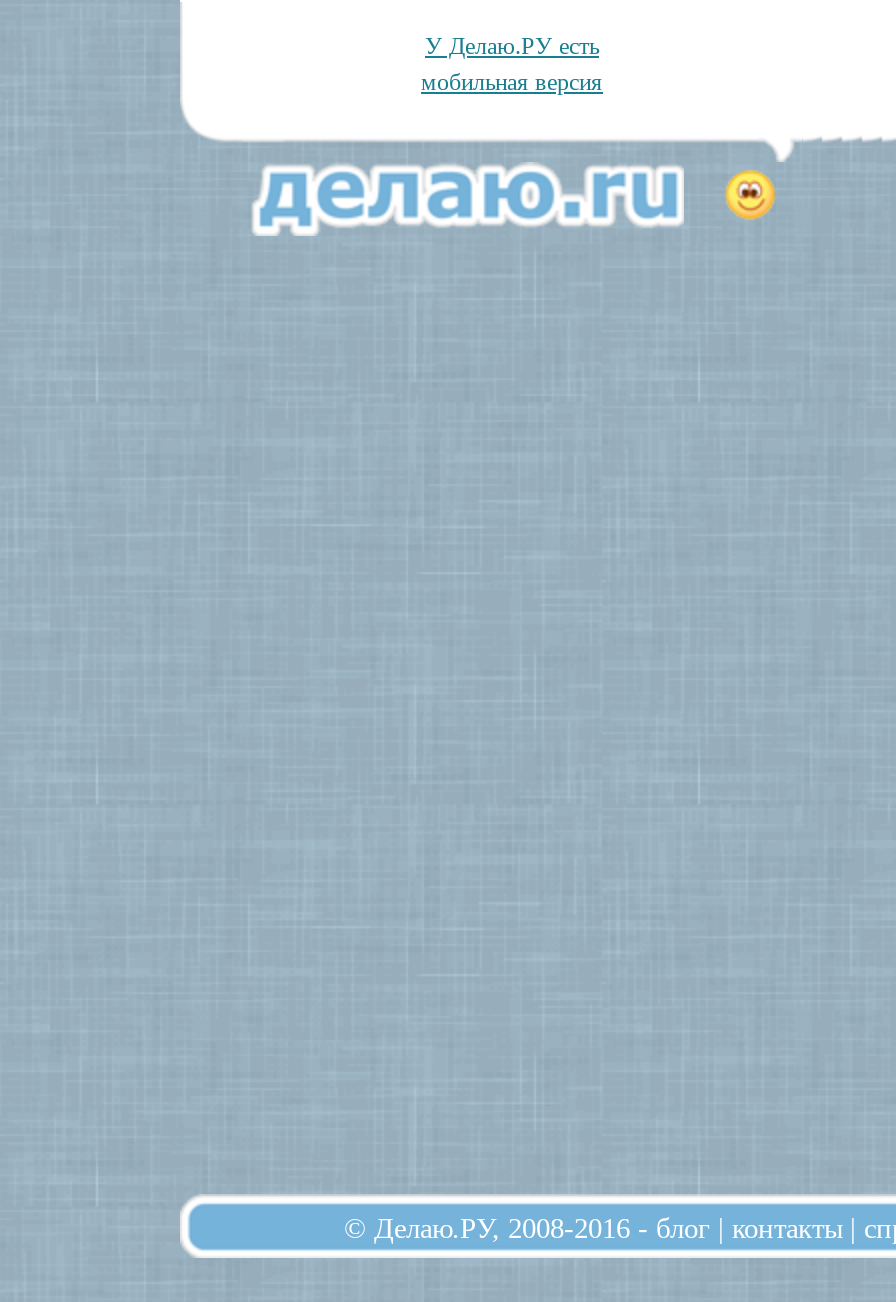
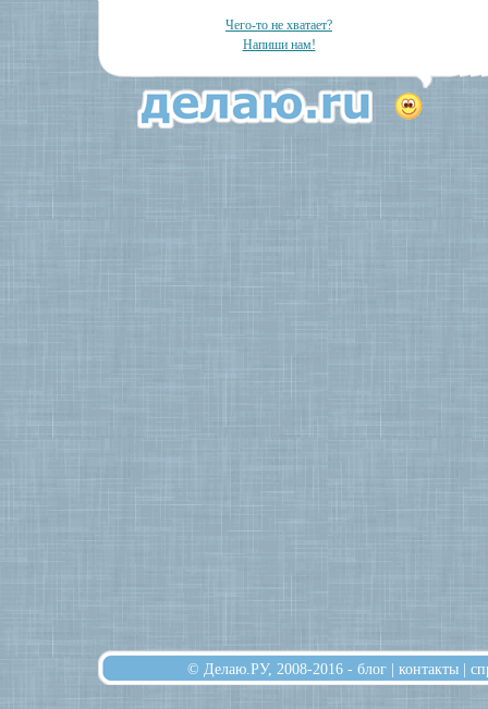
- У Делаю.РУ есть
- мобильная версия
+ Чего-то не хватает?
+ Напиши нам!
